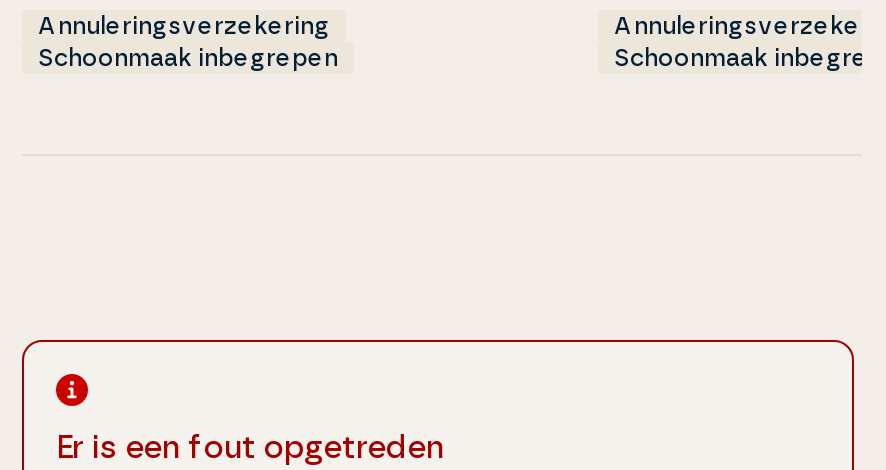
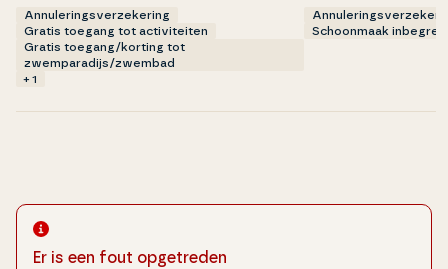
- Schoonmaak inbegrepen
+ Gratis toegang tot activiteiten
+ Gratis toegang/korting tot
+ zwemparadijs/zwembad
+ + 1
